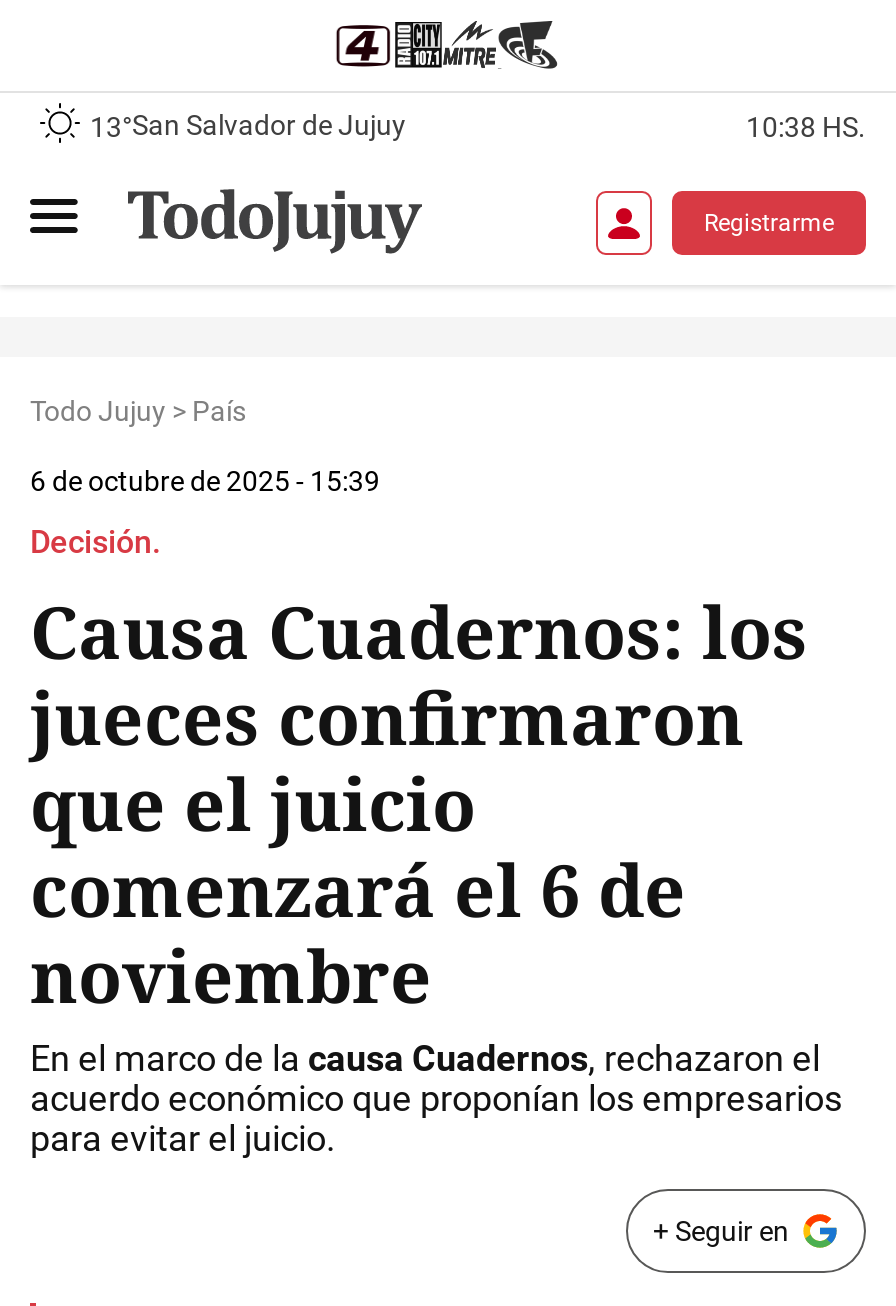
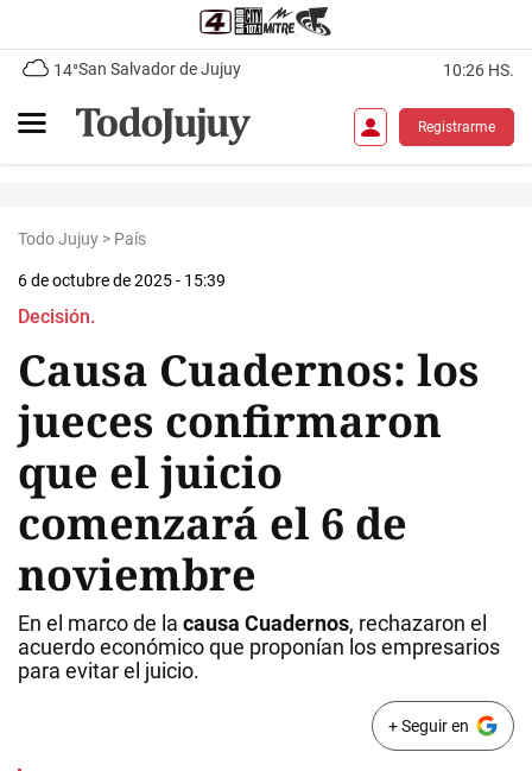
- 13°San Salvador de Jujuy
+ 14°San Salvador de Jujuy

- 10:38 HS.
+ 10:26 HS.
